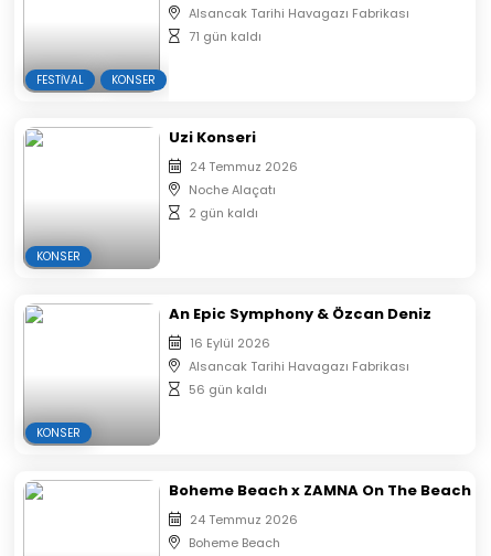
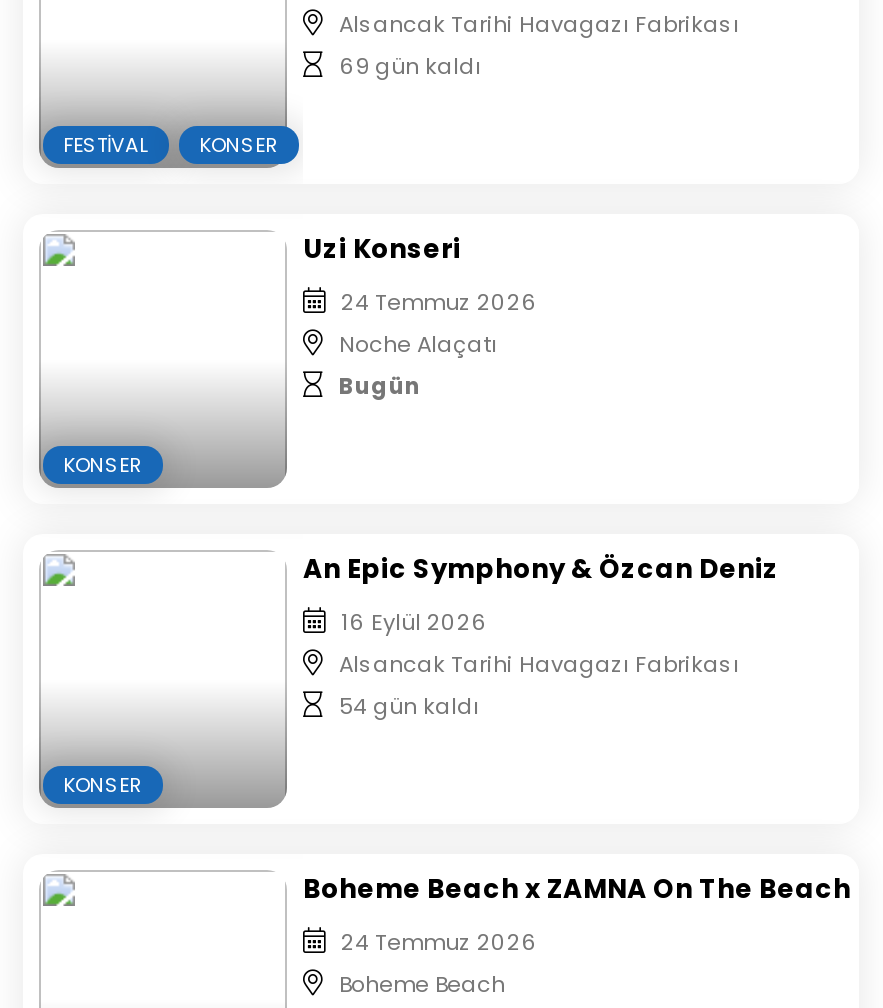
- 71 gün kaldı
+ 69 gün kaldı

- 2 gün kaldı
+ Bugün

- 56 gün kaldı
+ 54 gün kaldı
